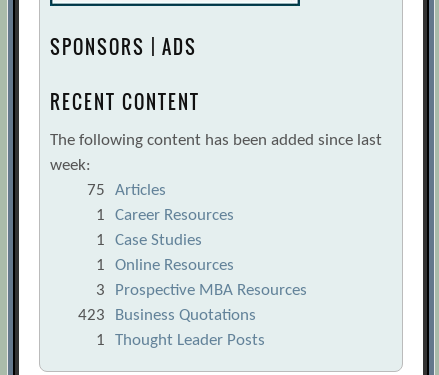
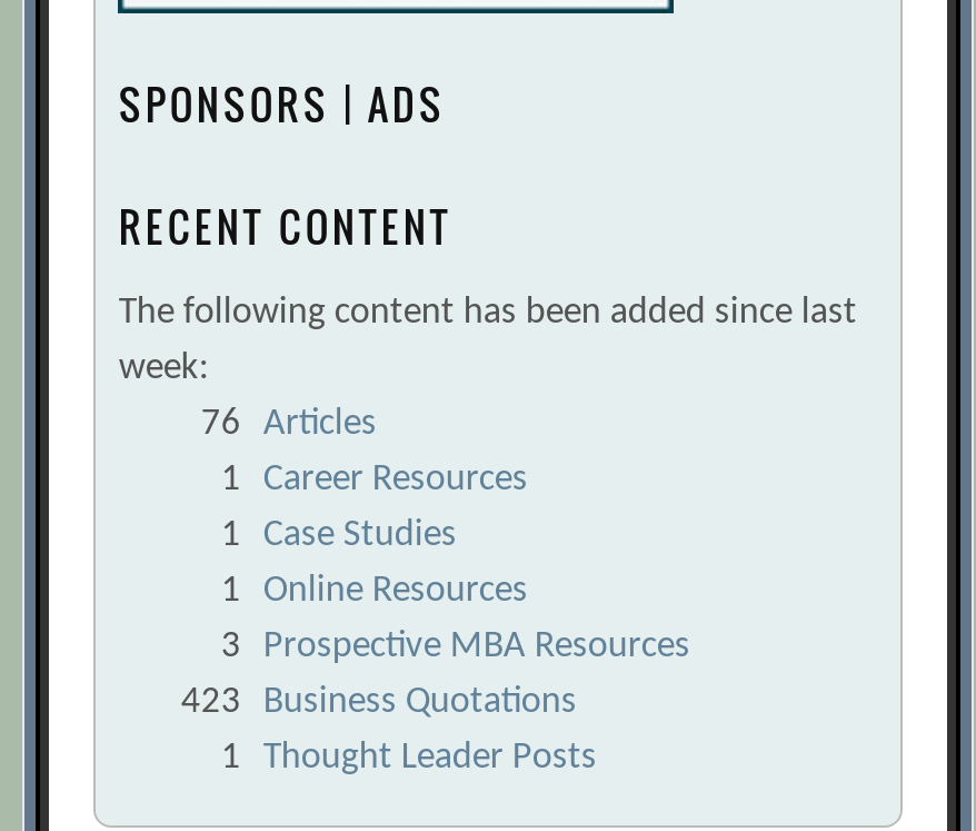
- 75 Articles
+ 76 Articles
